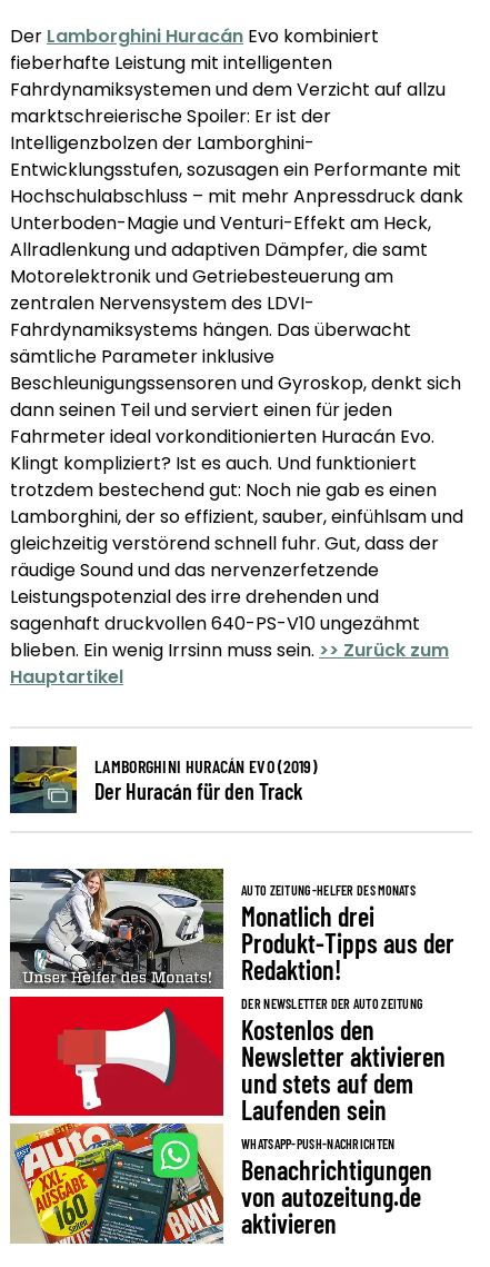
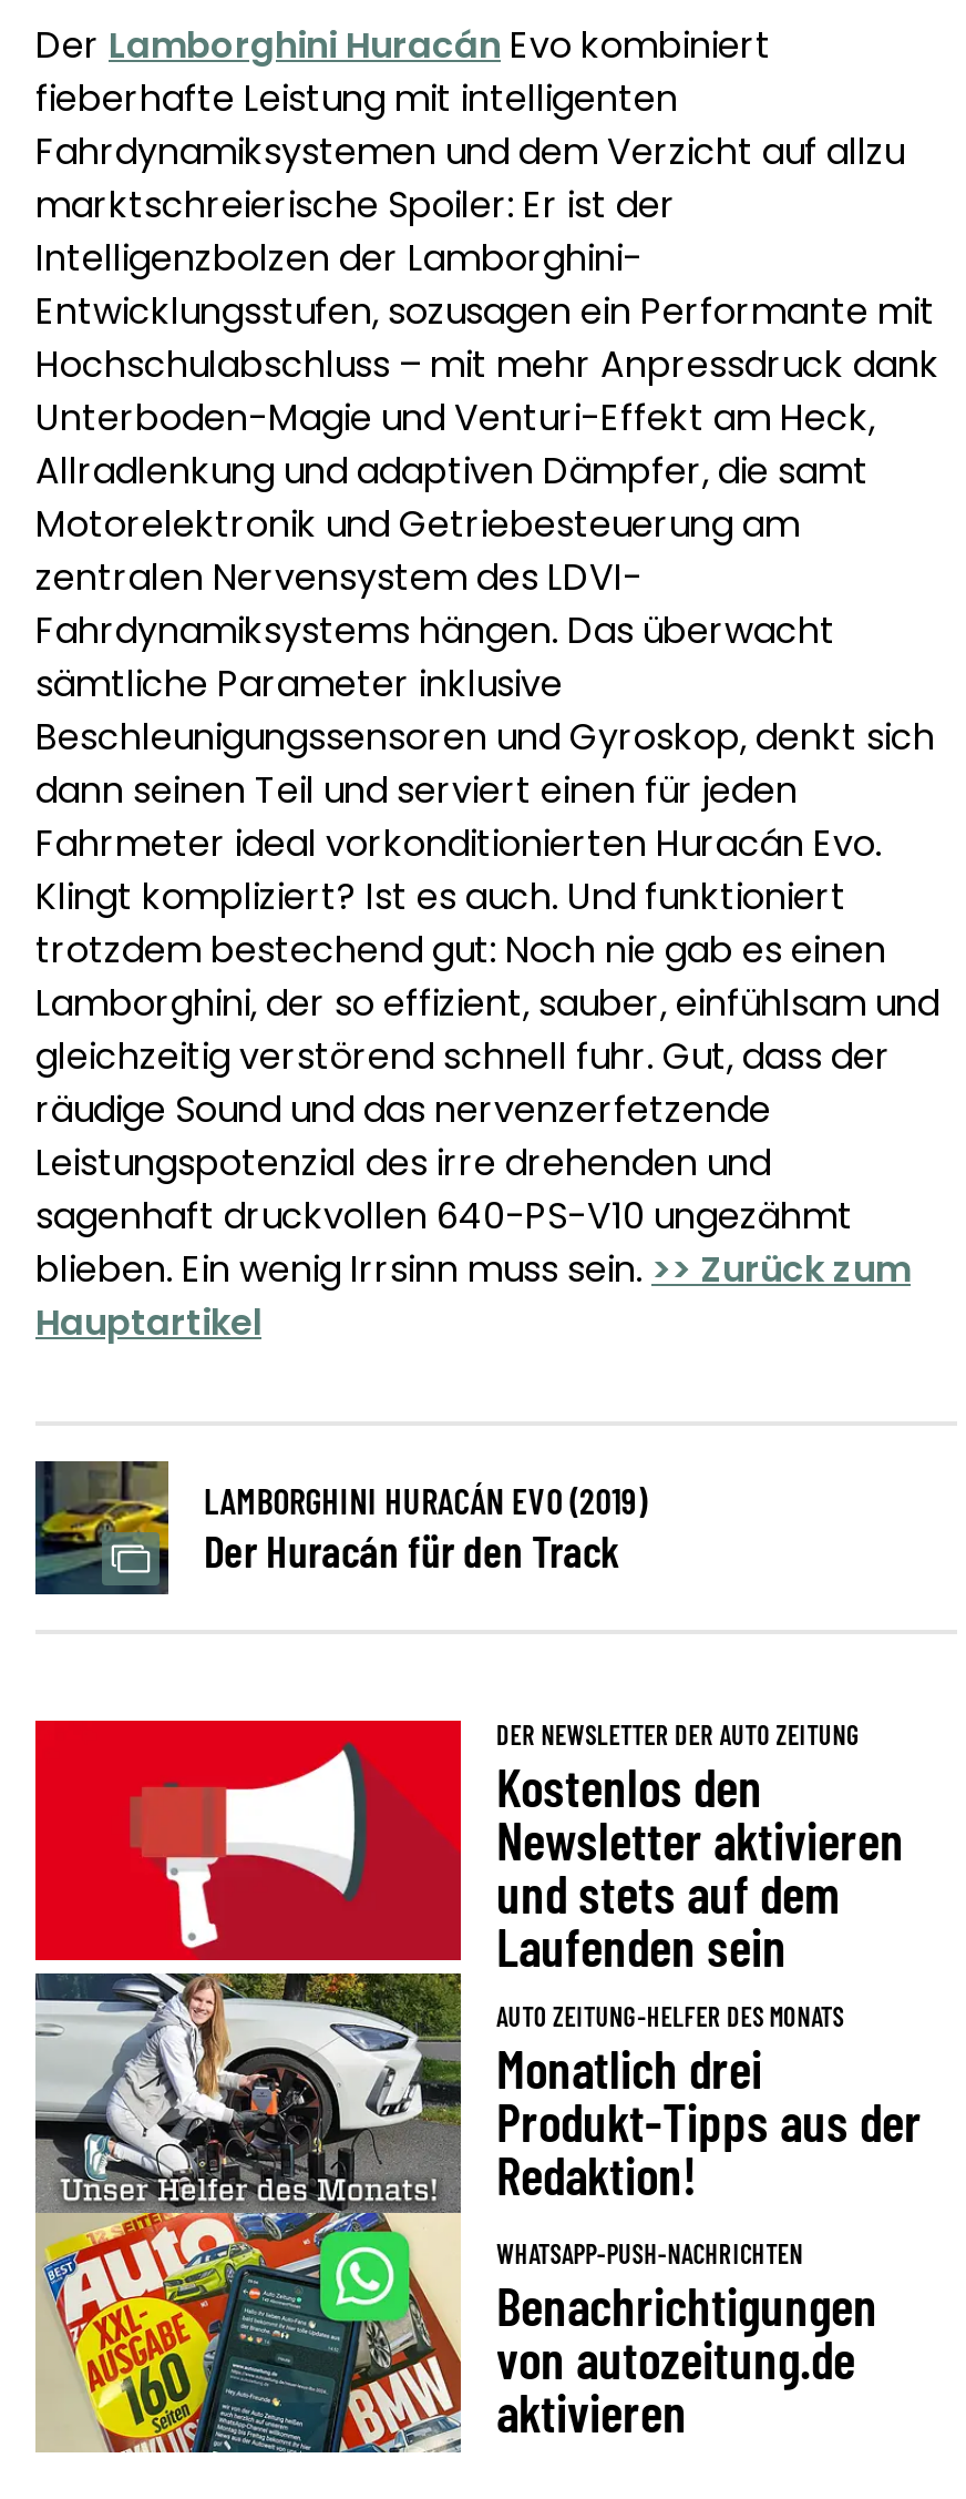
moved down: [image] | AUTO ZEITUNG-HELFER DES MONATS | Monatlich drei | Produkt-Tipps aus der | Redaktion!

moved up: DER NEWSLETTER DER AUTO ZEITUNG | Kostenlos den | Newsletter aktivieren | und stets auf dem | Laufenden sein
